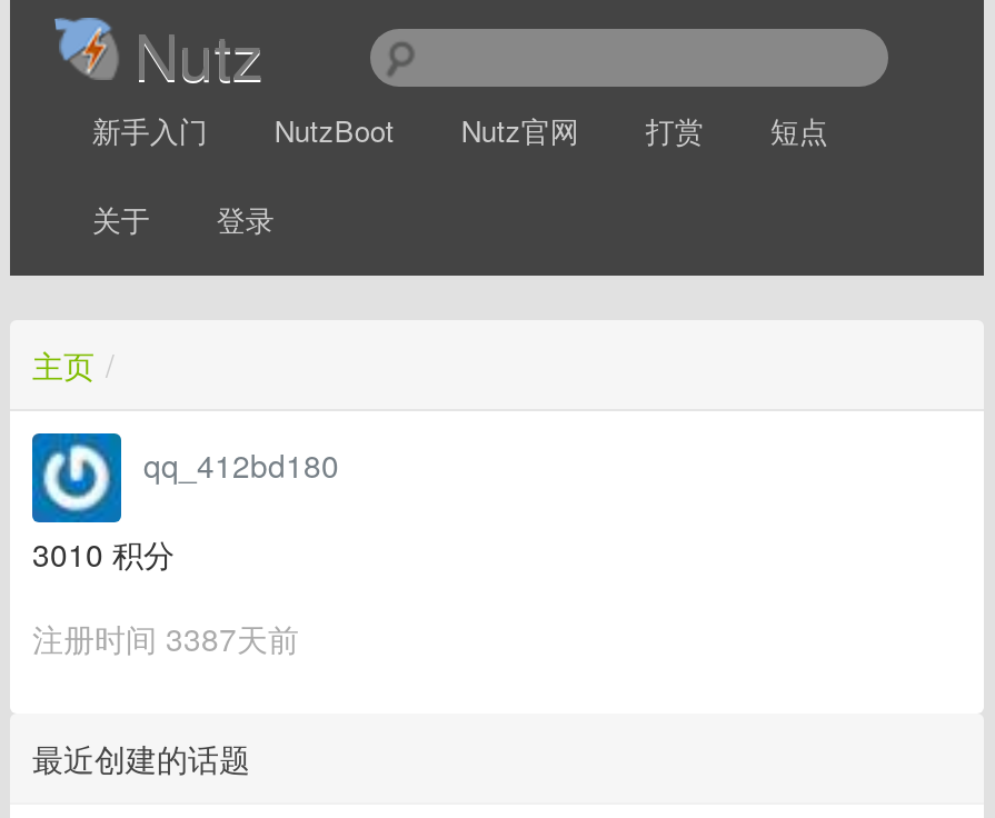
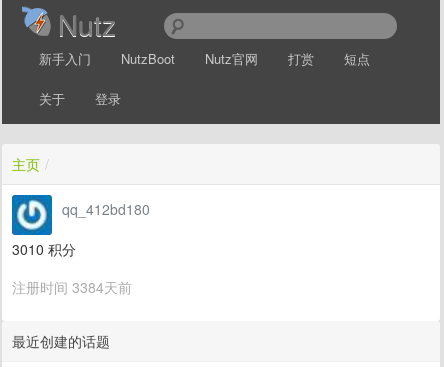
- 注册时间 3387天前
+ 注册时间 3384天前
